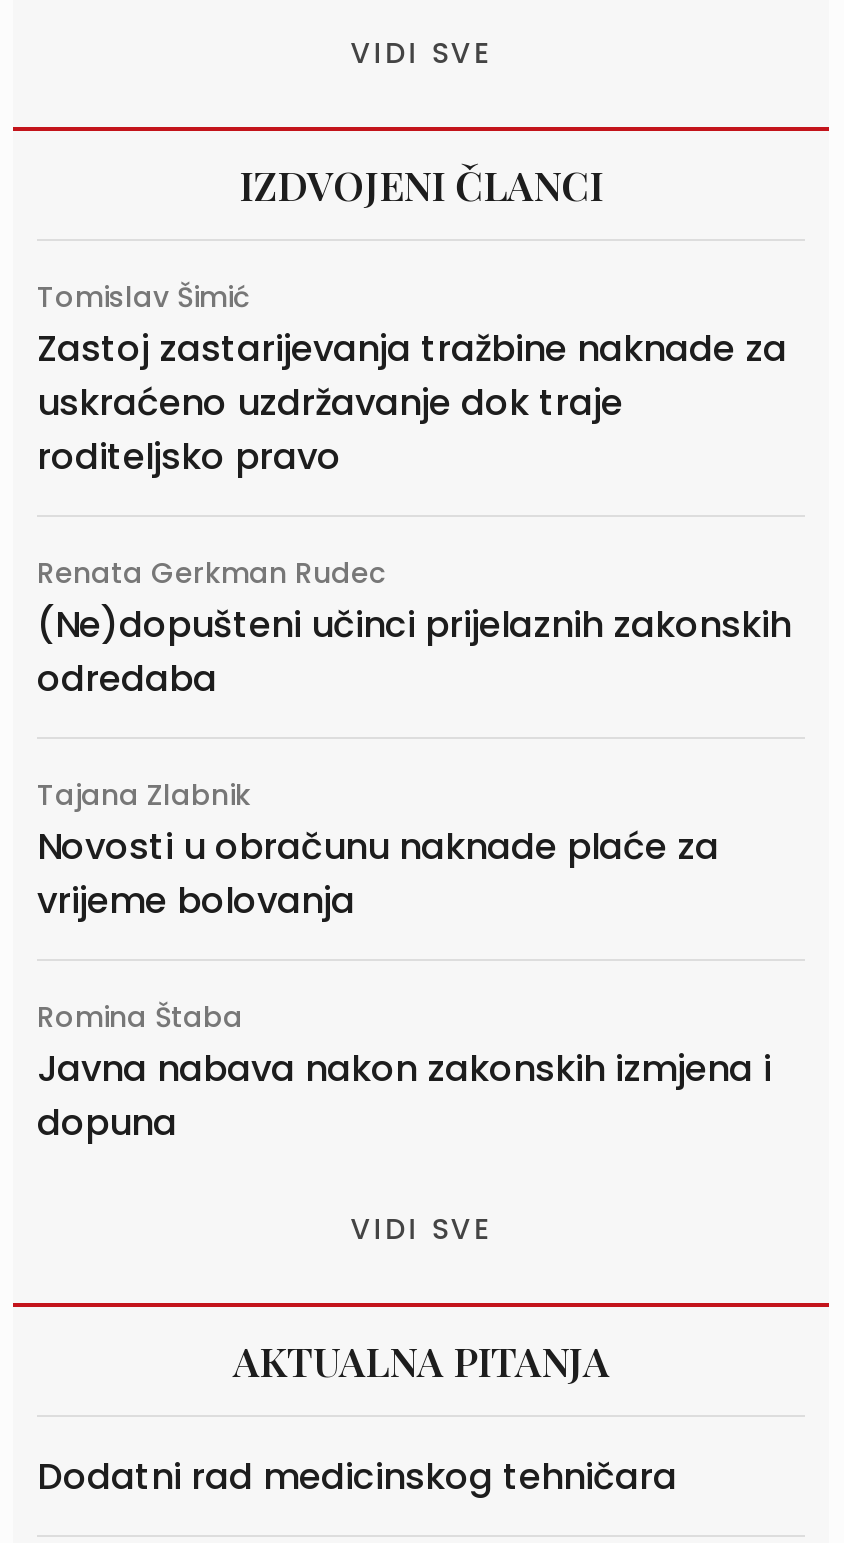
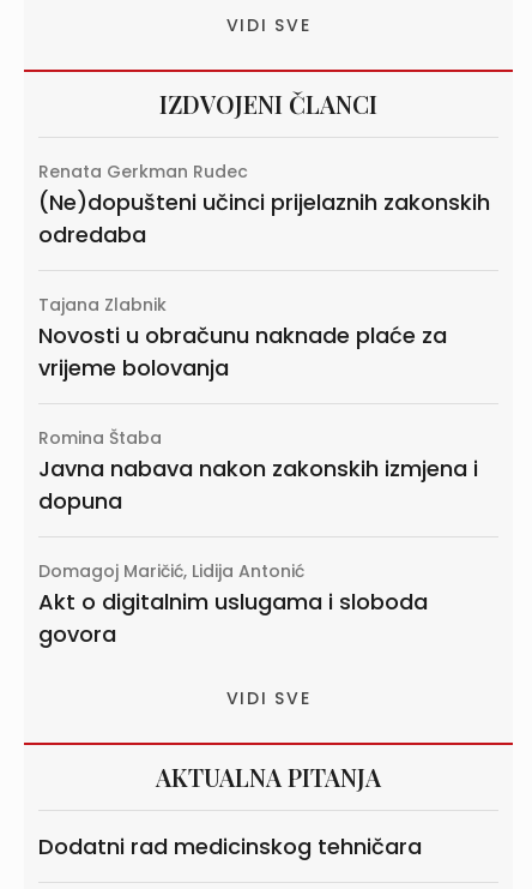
- Tomislav Šimić
- Zastoj zastarijevanja tražbine naknade za
- uskraćeno uzdržavanje dok traje
- roditeljsko pravo

moved up: Renata Gerkman Rudec | (Ne)dopušteni učinci prijelaznih zakonskih | odredaba | ... | Javna nabava nakon zakonskih izmjena i | dopuna

+ Domagoj Maričić, Lidija Antonić
+ Akt o digitalnim uslugama i sloboda
+ govora
